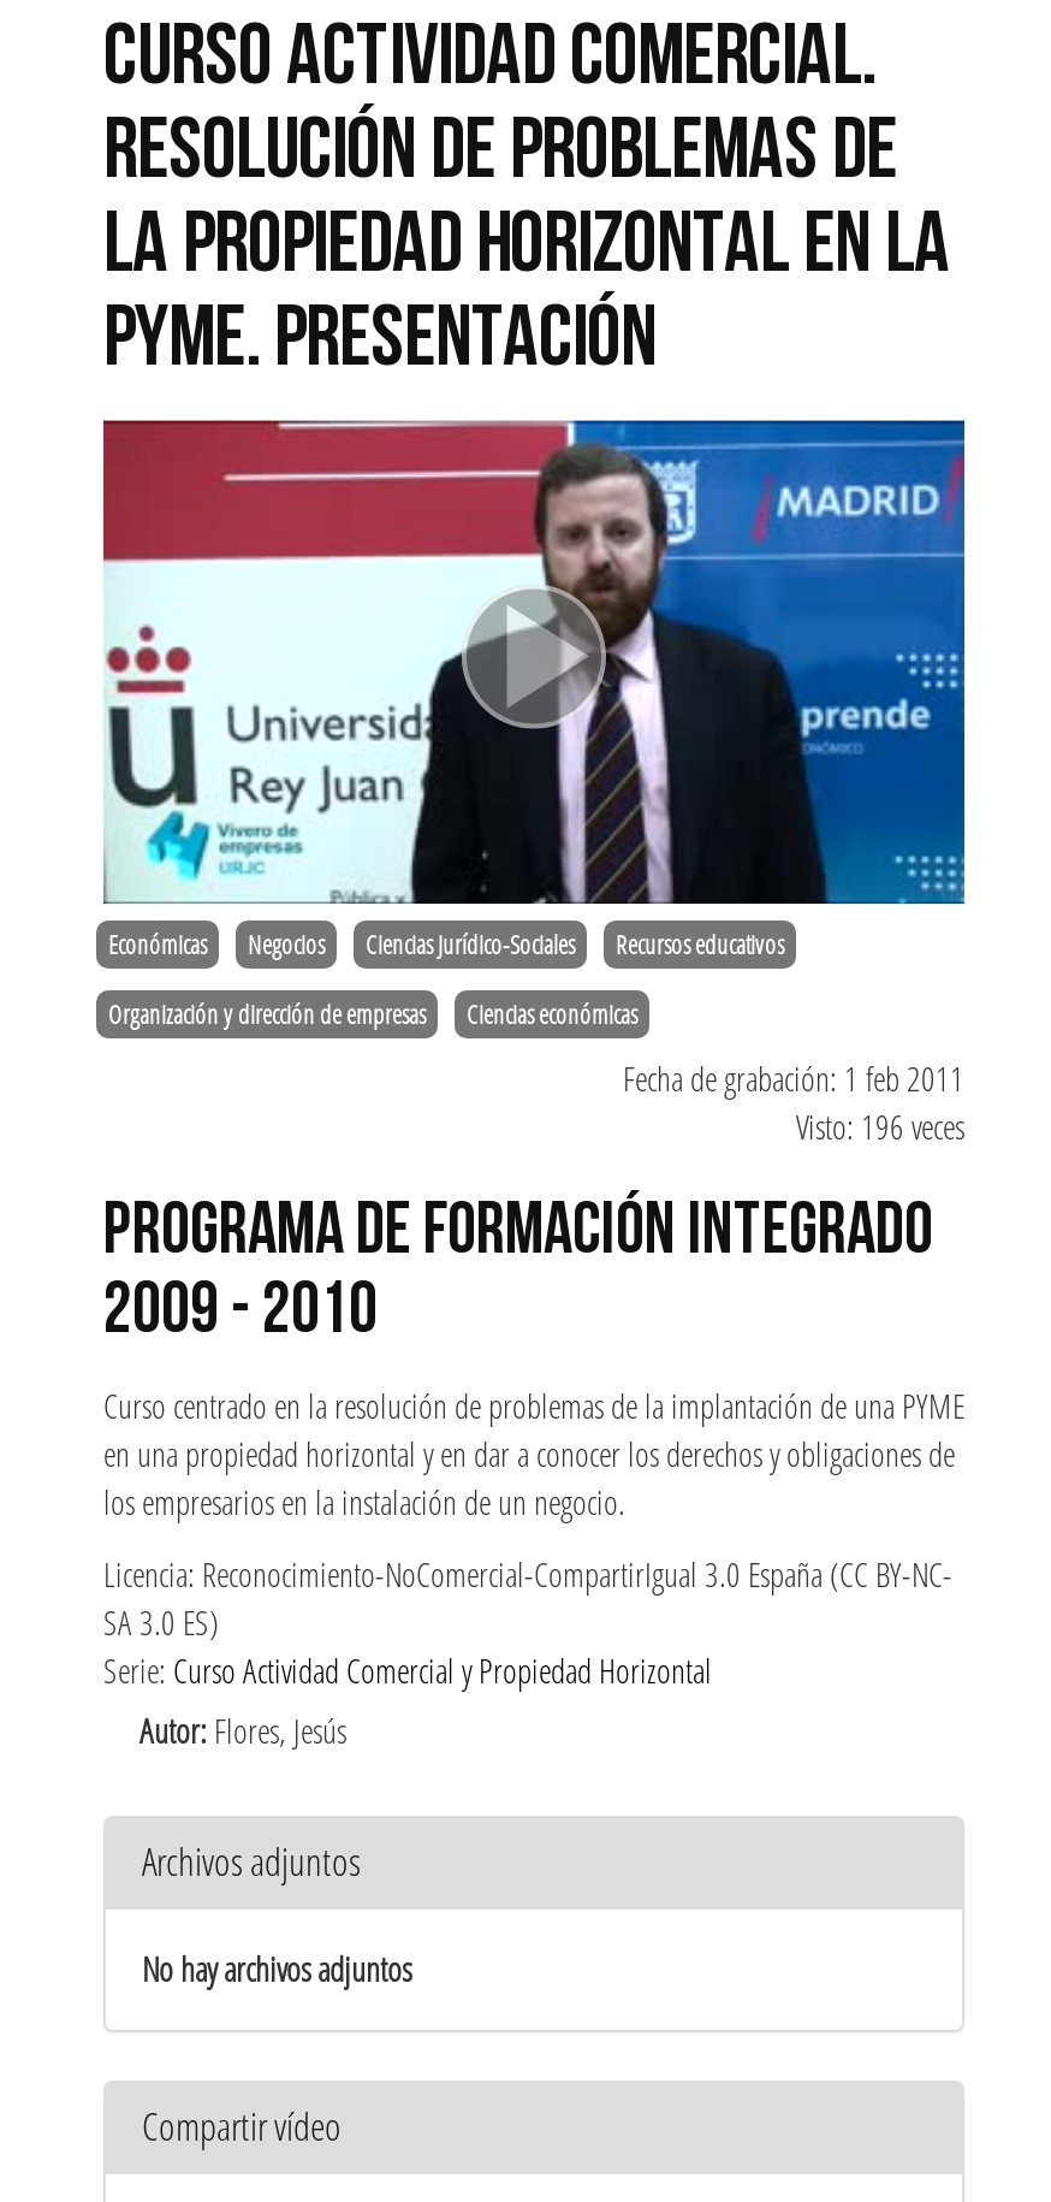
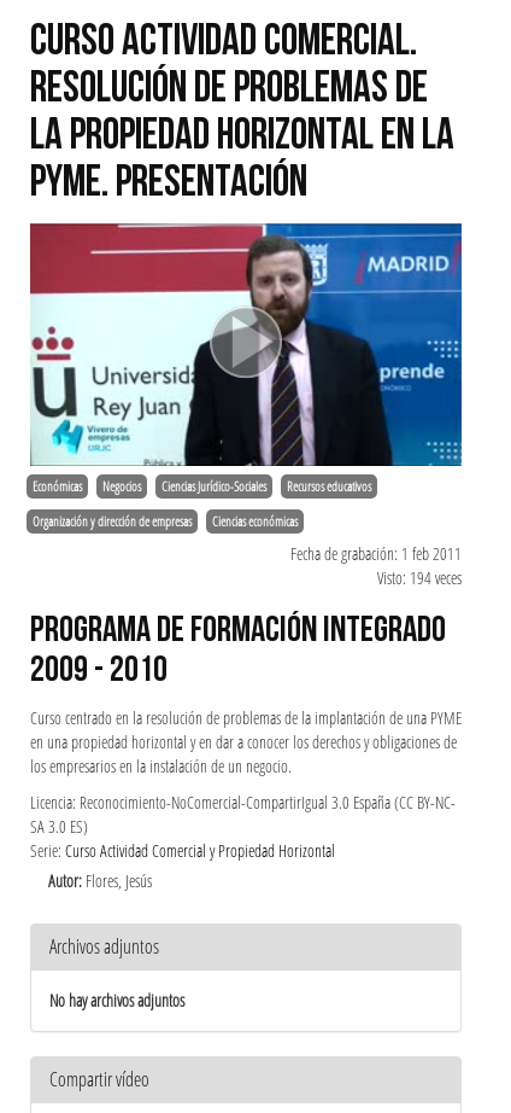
- Visto: 196 veces
+ Visto: 194 veces
